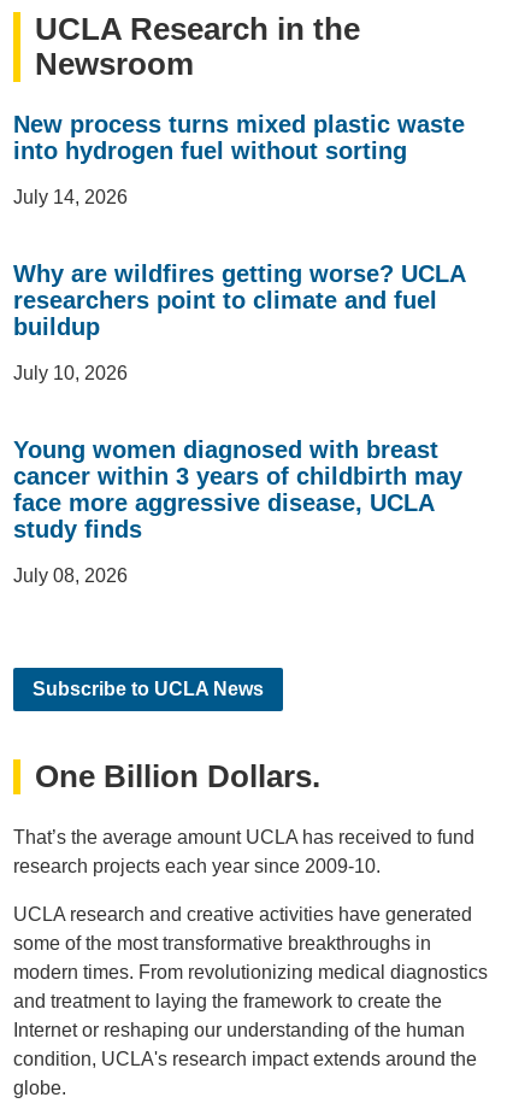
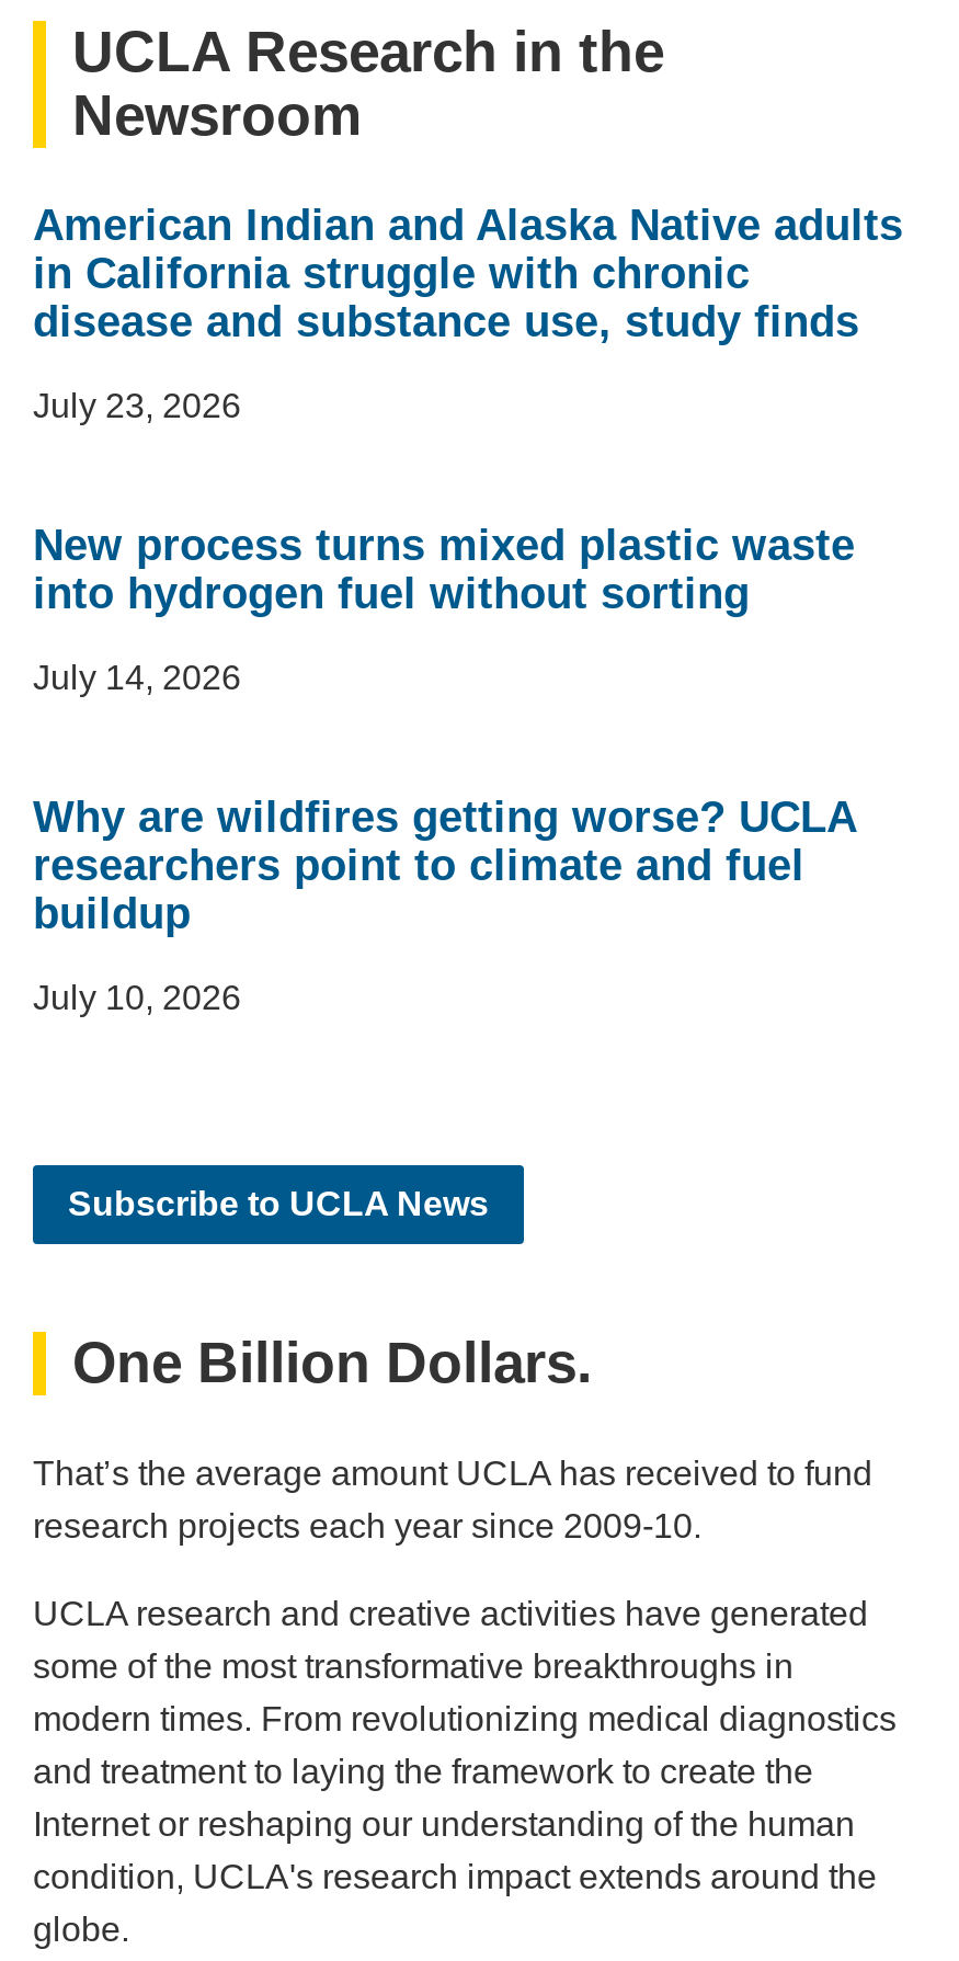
+ American Indian and Alaska Native adults
+ in California struggle with chronic
+ disease and substance use, study finds
+ July 23, 2026

moved down: New process turns mixed plastic waste | into hydrogen fuel without sorting | July 14, 2026 | Why are wildfires getting worse? UCLA | researchers point to climate and fuel | buildup | July 10, 2026

- Young women diagnosed with breast
- cancer within 3 years of childbirth may
- face more aggressive disease, UCLA
- study finds
- July 08, 2026
